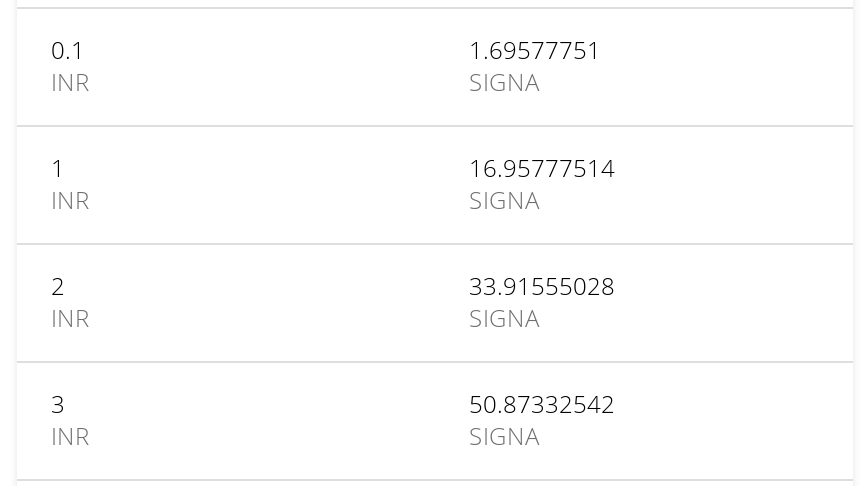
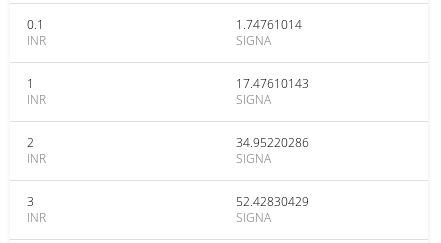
- 1.69577751
+ 1.74761014

- 16.95777514
+ 17.47610143

- 33.91555028
+ 34.95220286

- 50.87332542
+ 52.42830429
